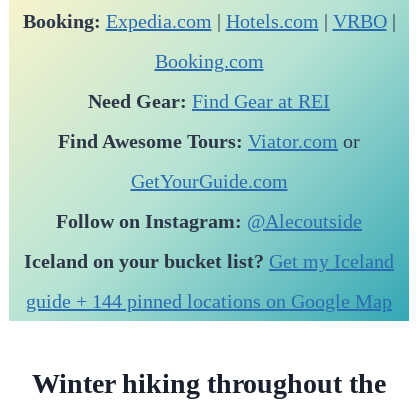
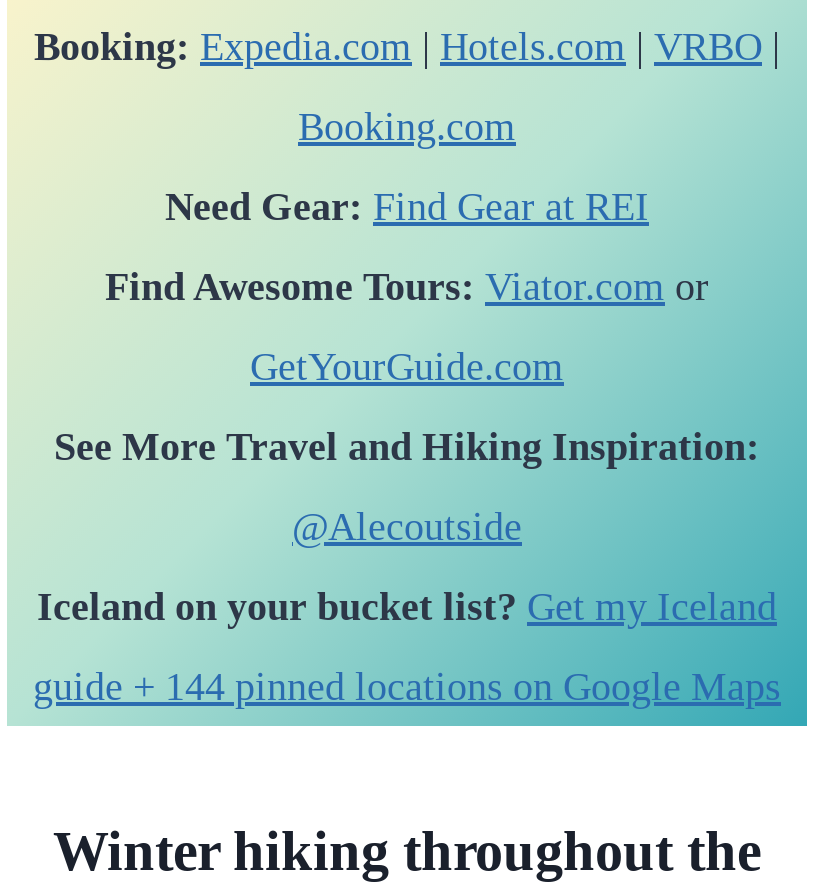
- Follow on Instagram: @Alecoutside
+ See More Travel and Hiking Inspiration:
+ @Alecoutside

- guide + 144 pinned locations on Google Map
+ guide + 144 pinned locations on Google Maps
